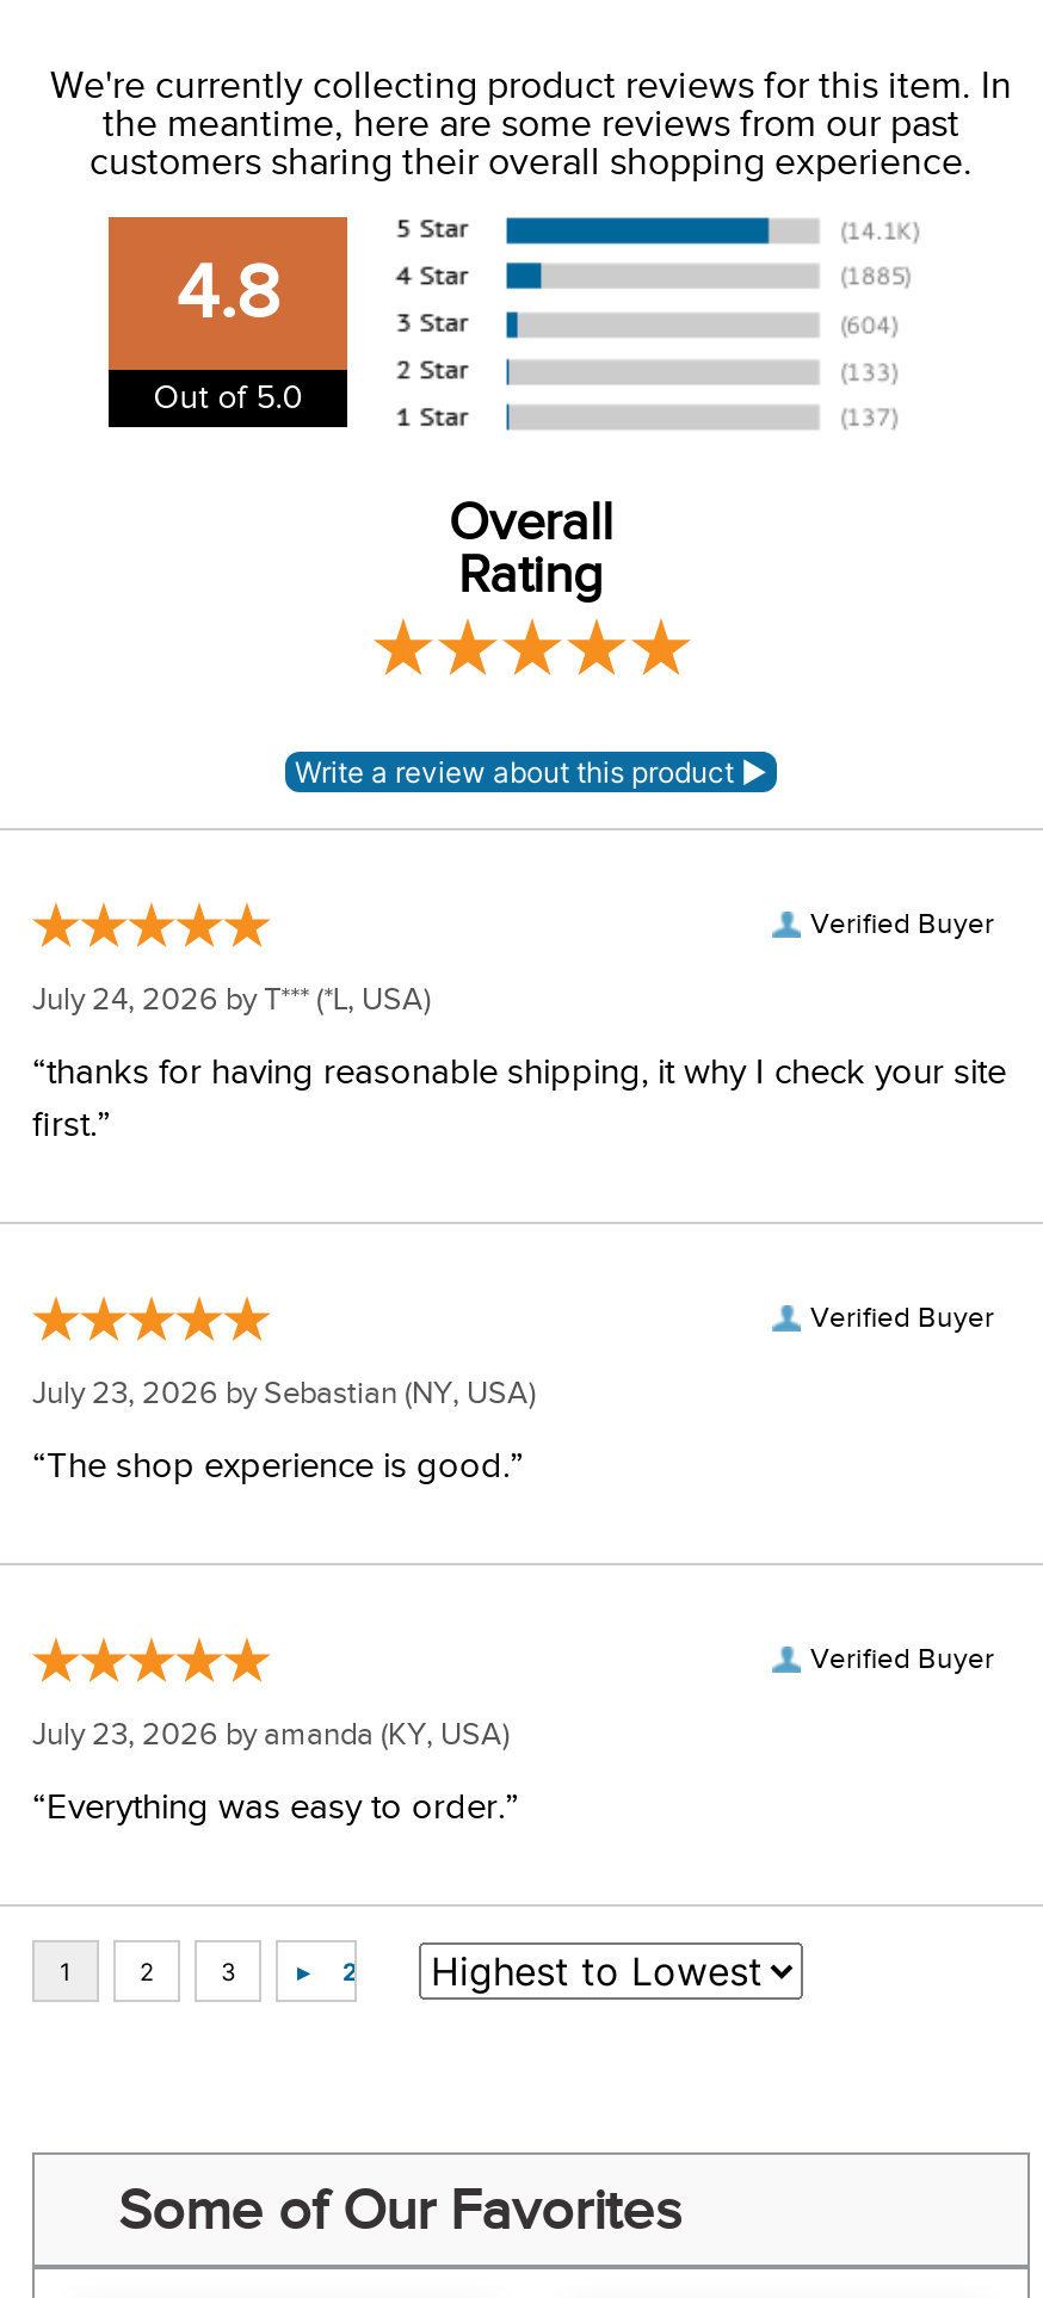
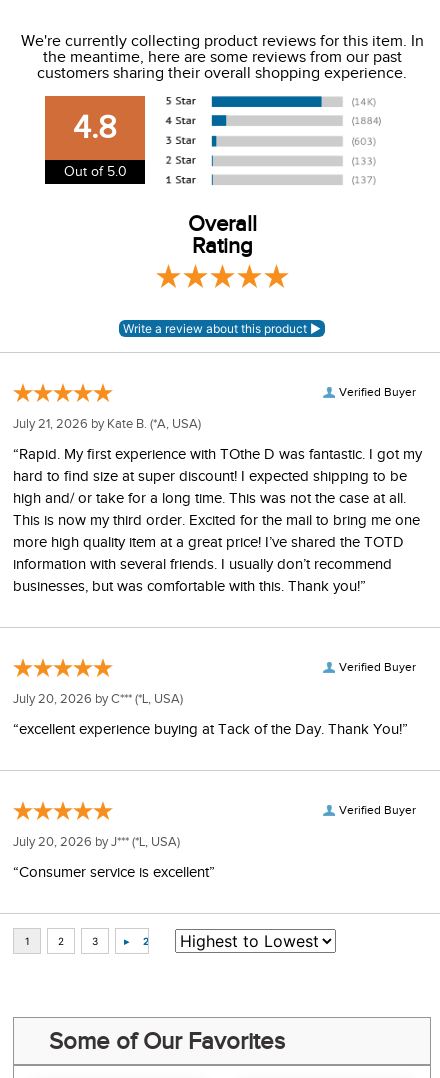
- July 24, 2026 by T*** (*L, USA)
+ July 21, 2026 by Kate B. (*A, USA)

- “thanks for having reasonable shipping, it why I check your site
- first.”
+ “Rapid. My first experience with TOthe D was fantastic. I got my
+ hard to find size at super discount! I expected shipping to be
+ high and/ or take for a long time. This was not the case at all.
+ This is now my third order. Excited for the mail to bring me one
+ more high quality item at a great price! I’ve shared the TOTD
+ information with several friends. I usually don’t recommend
+ businesses, but was comfortable with this. Thank you!”

- July 23, 2026 by Sebastian (NY, USA)
+ July 20, 2026 by C*** (*L, USA)

- “The shop experience is good.”
+ “excellent experience buying at Tack of the Day. Thank You!”

- July 23, 2026 by amanda (KY, USA)
+ July 20, 2026 by J*** (*L, USA)

- “Everything was easy to order.”
+ “Consumer service is excellent”
